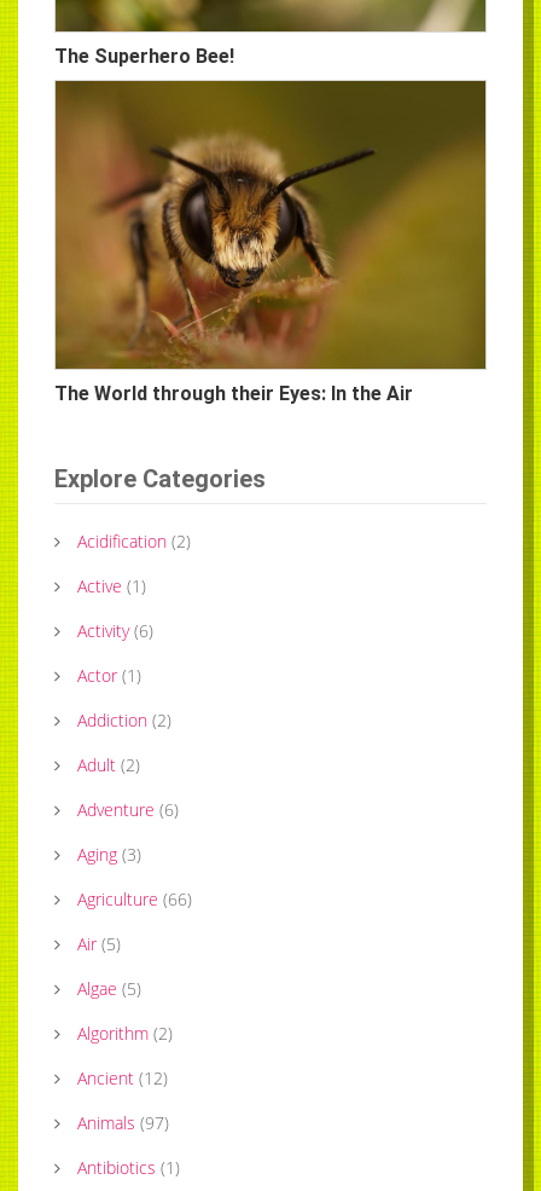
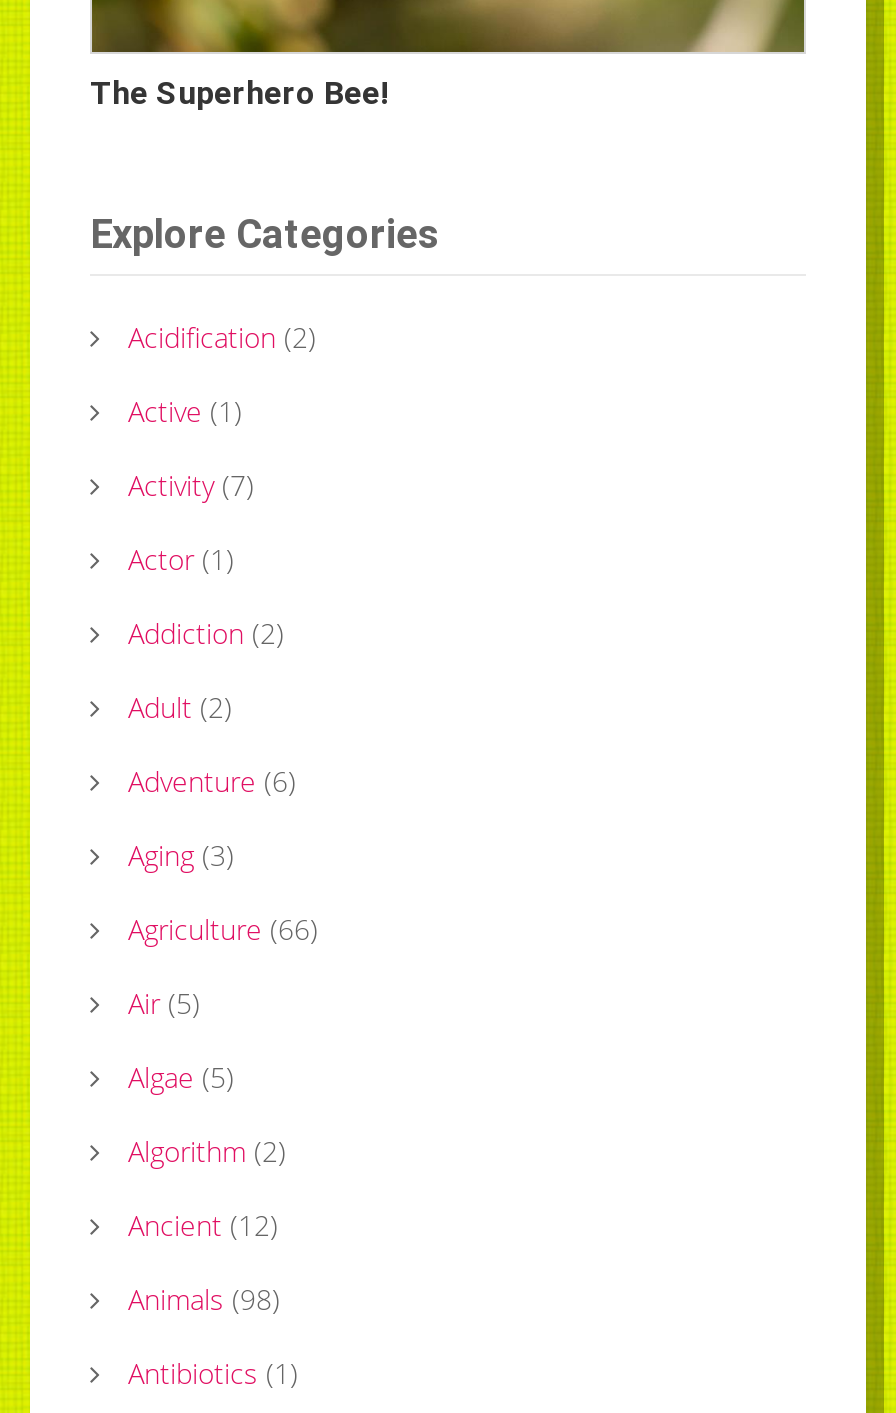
- [image]
- The World through their Eyes: In the Air

- Activity (6)
+ Activity (7)

- Animals (97)
+ Animals (98)
